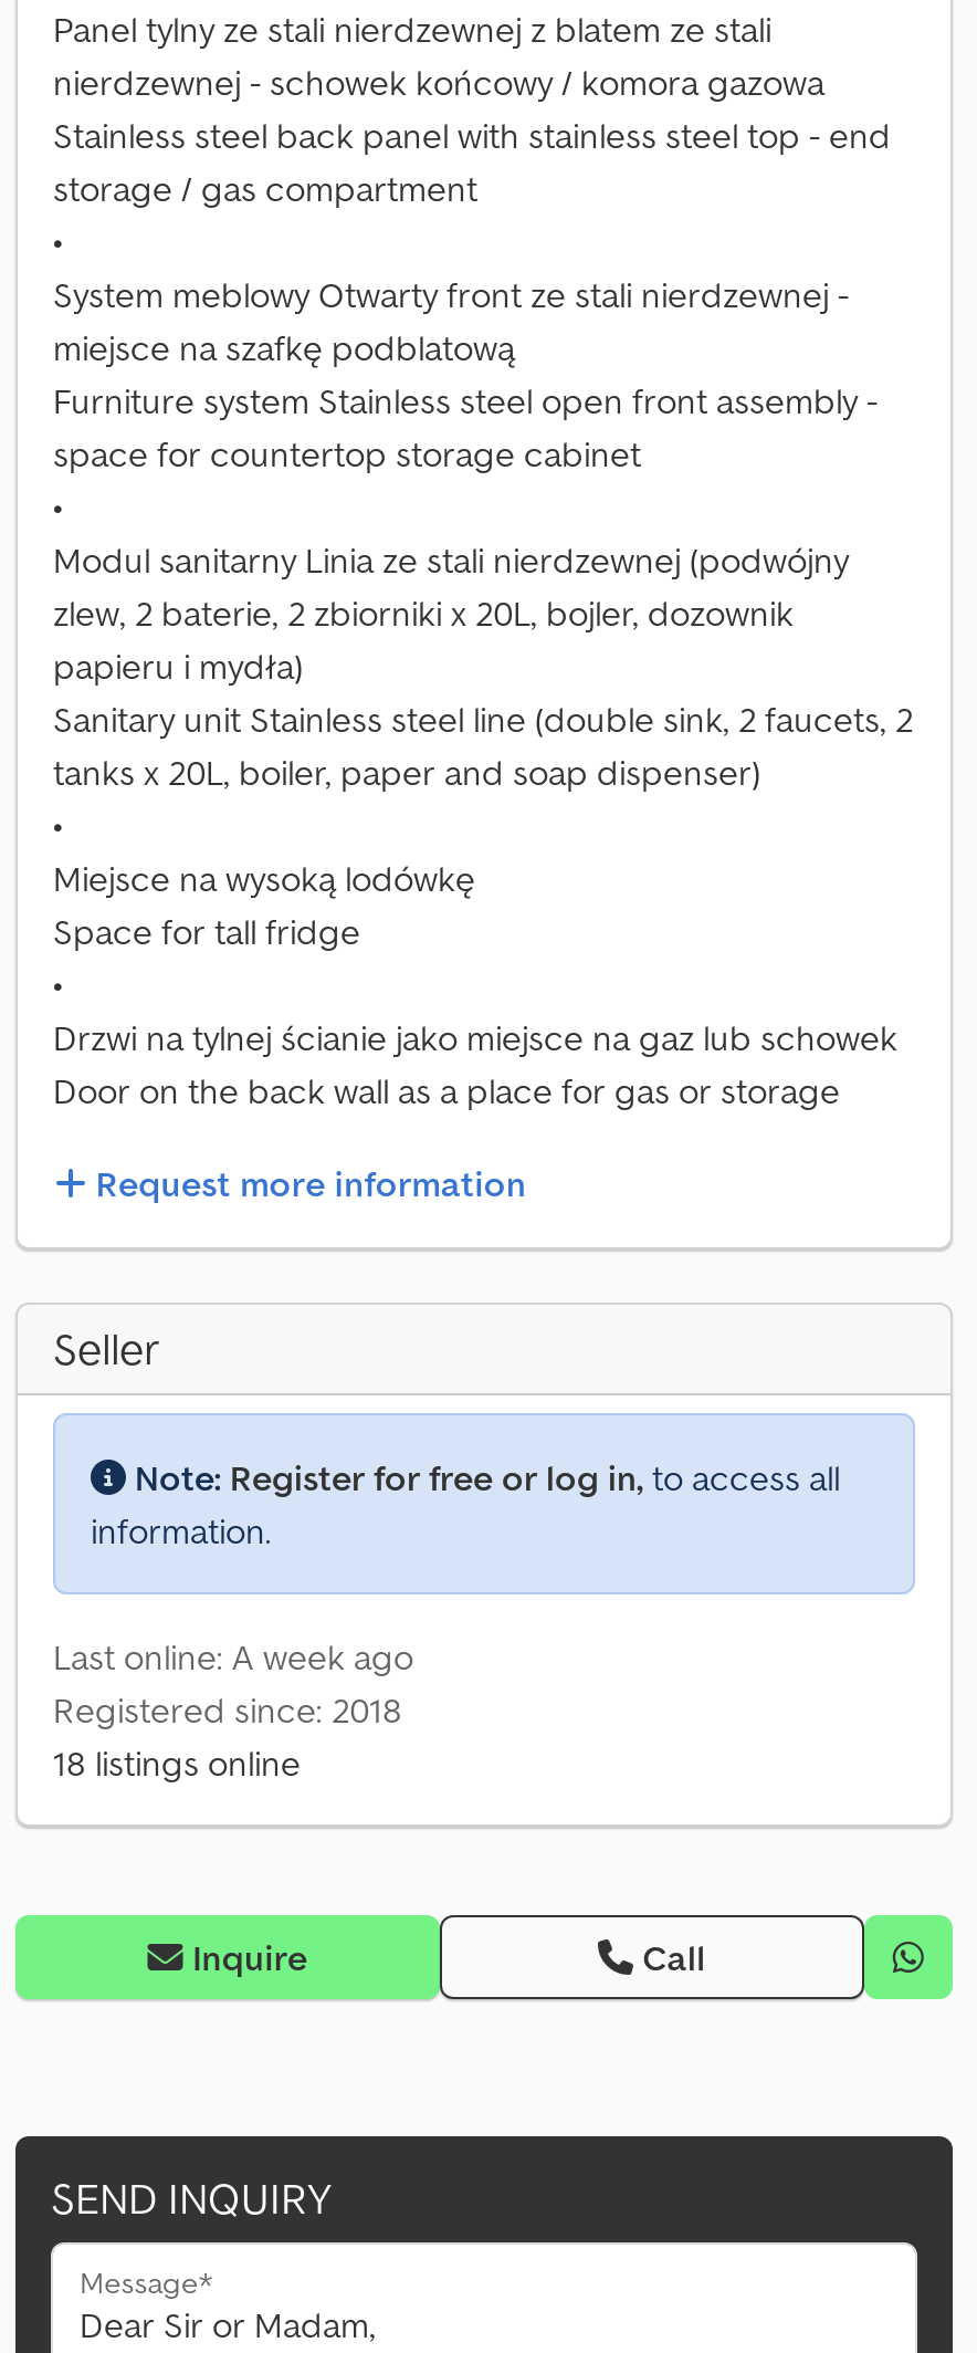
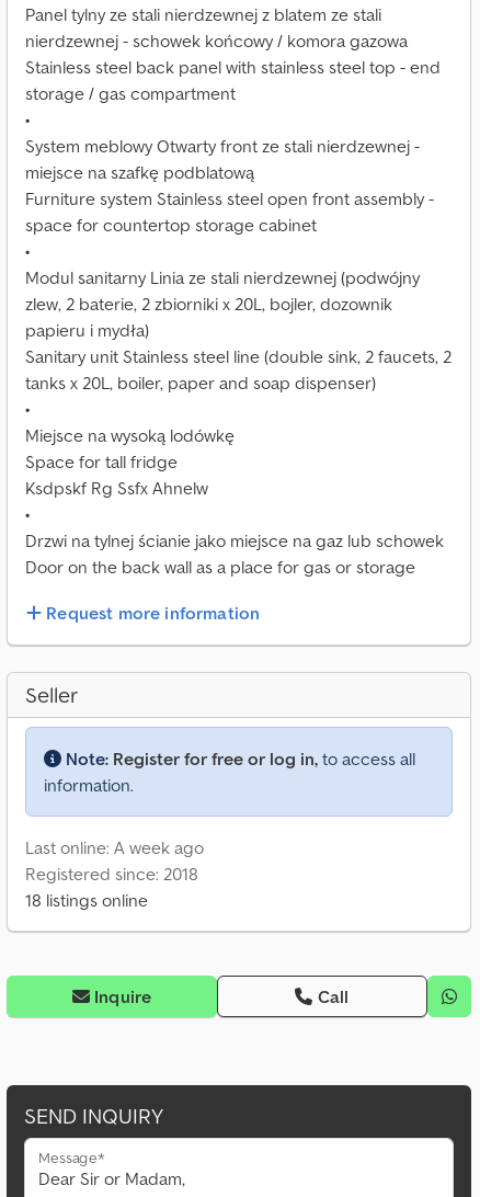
+ Ksdpskf Rg Ssfx Ahnelw
